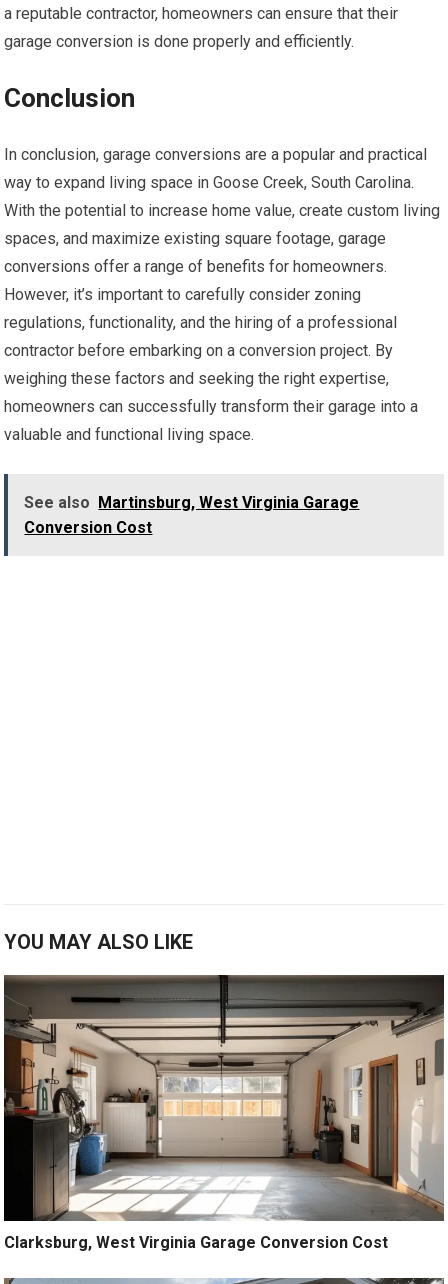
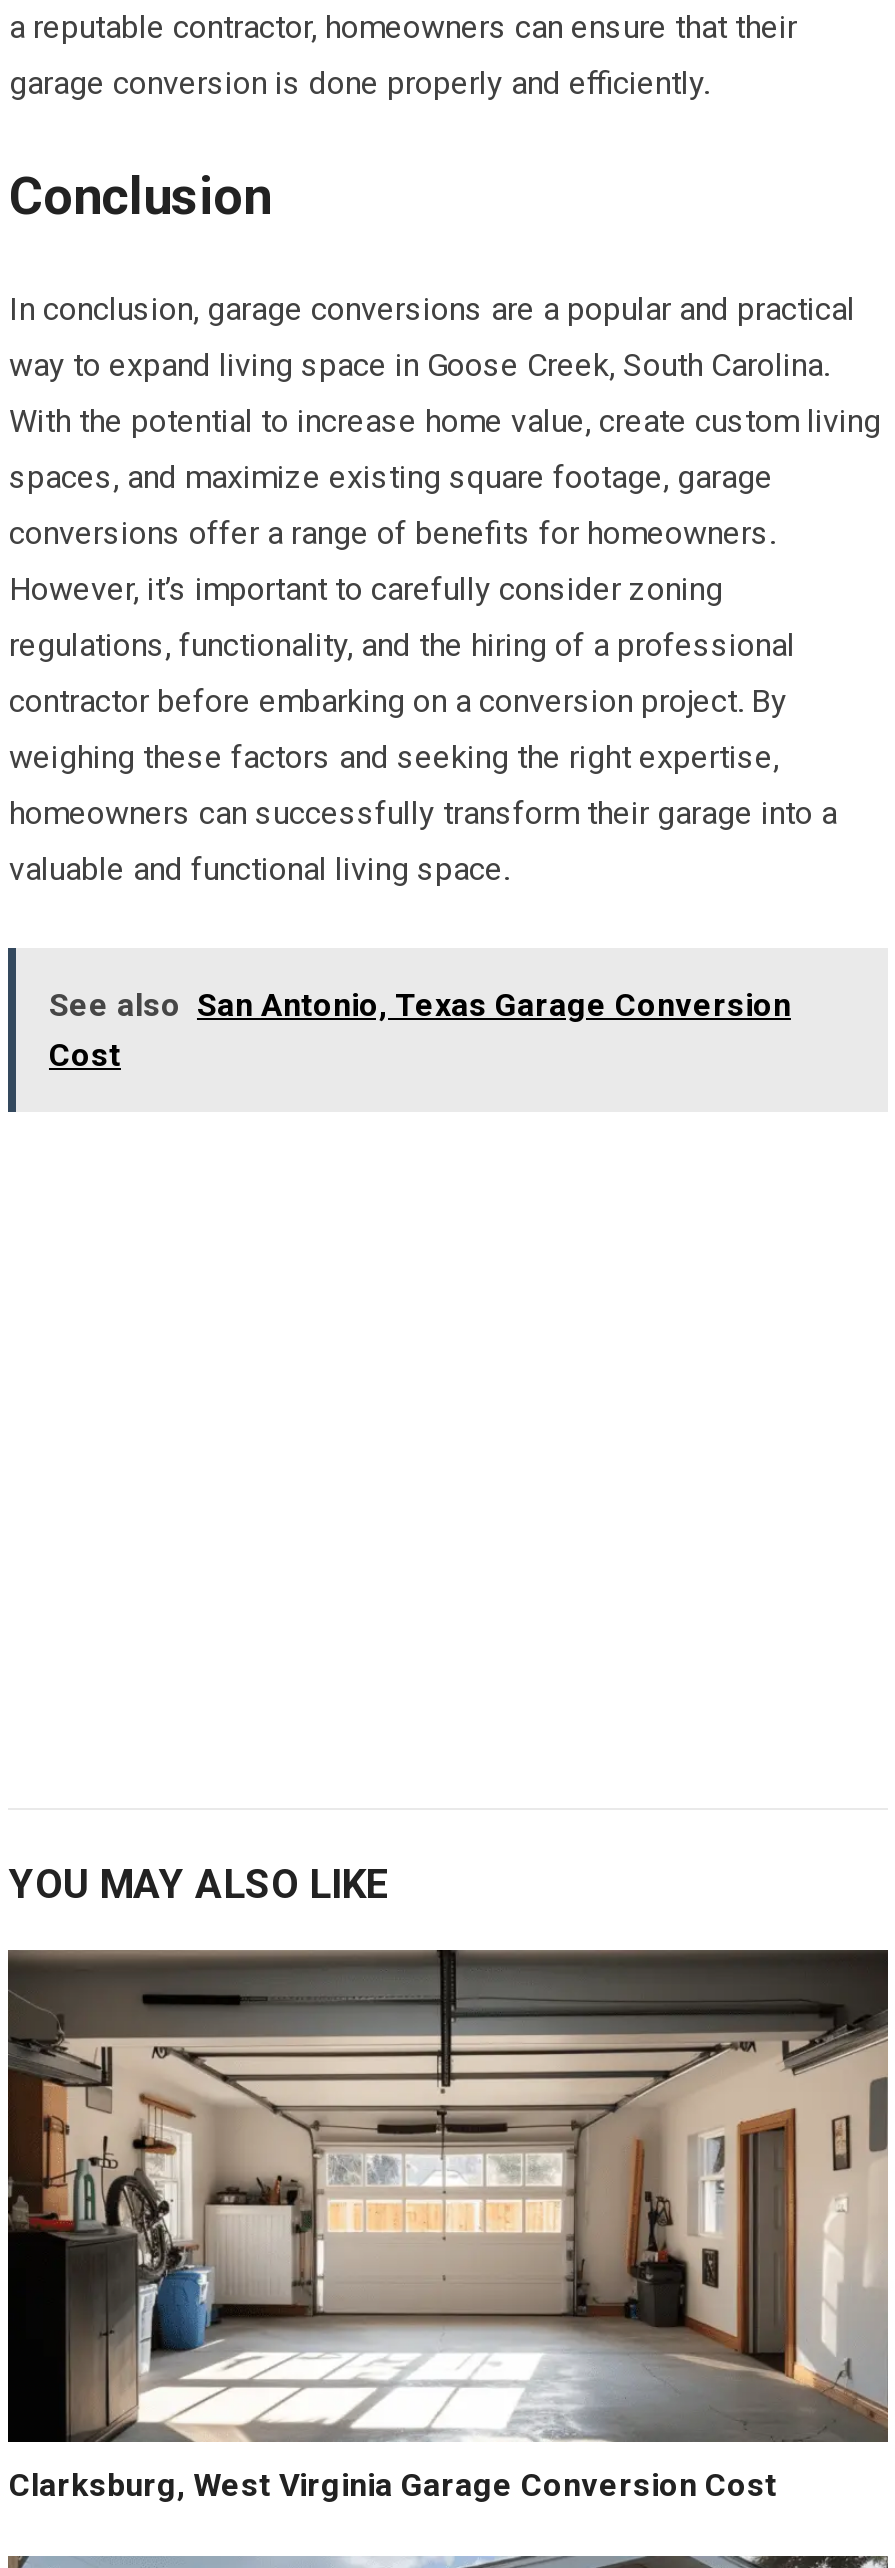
- See also Martinsburg, West Virginia Garage
- Conversion Cost
+ See also San Antonio, Texas Garage Conversion
+ Cost
